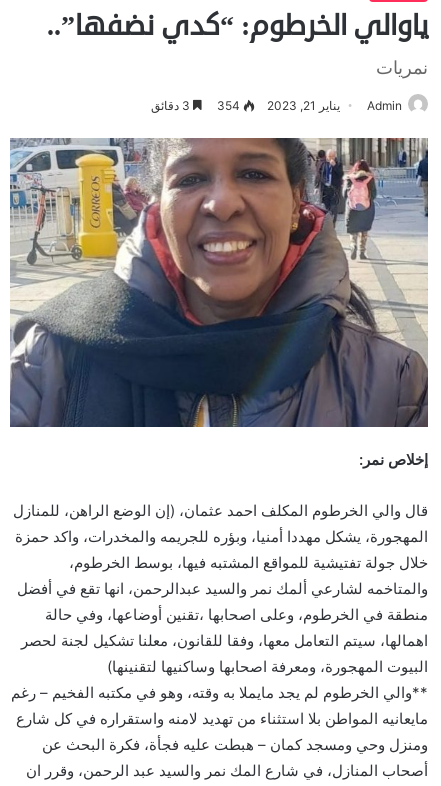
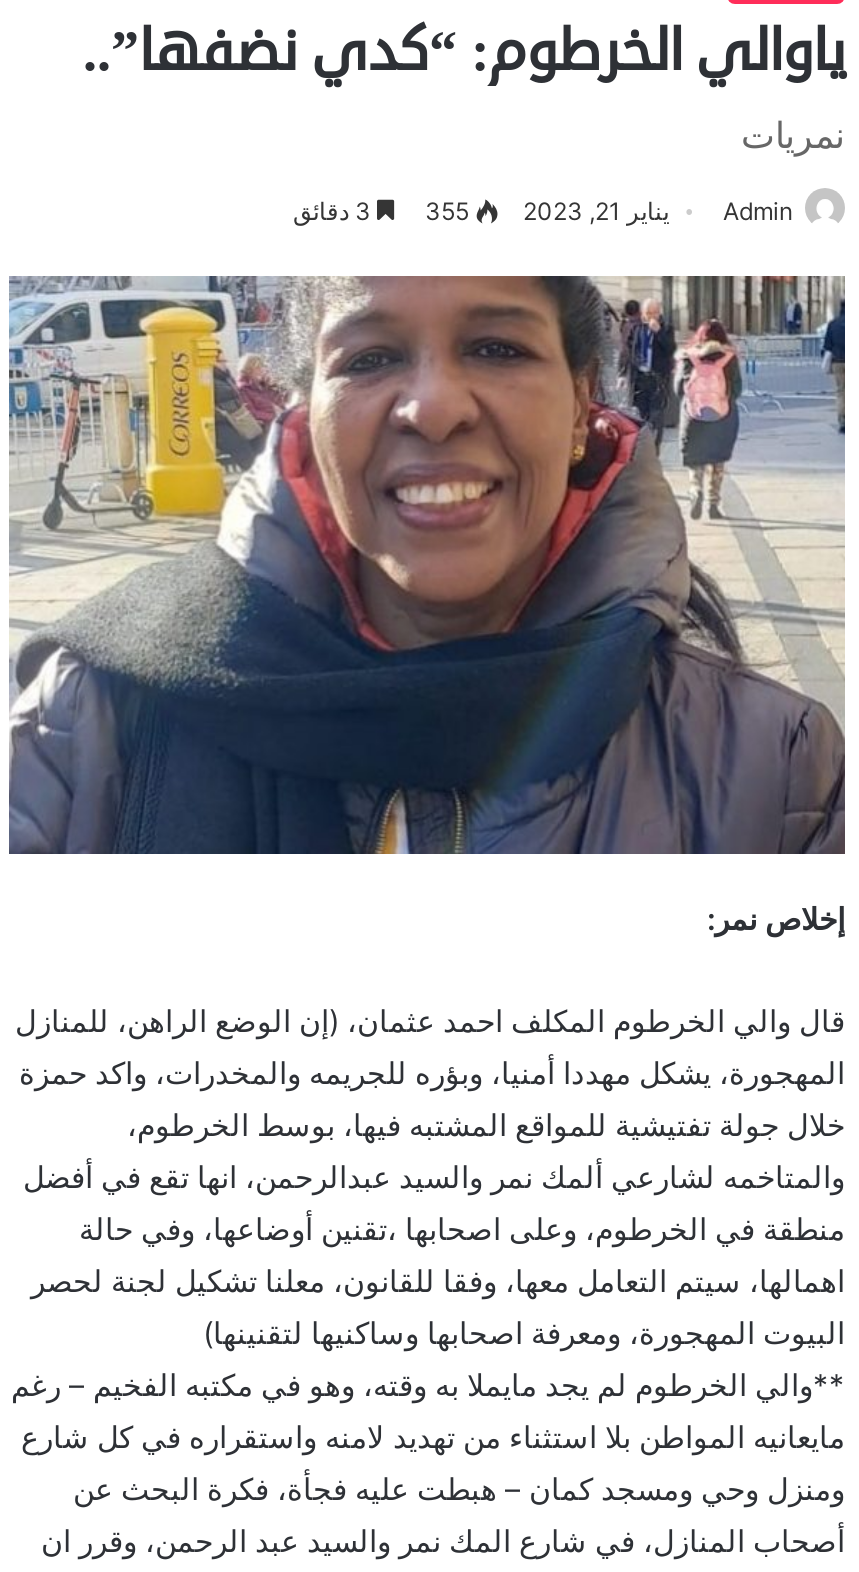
- 354
+ 355
